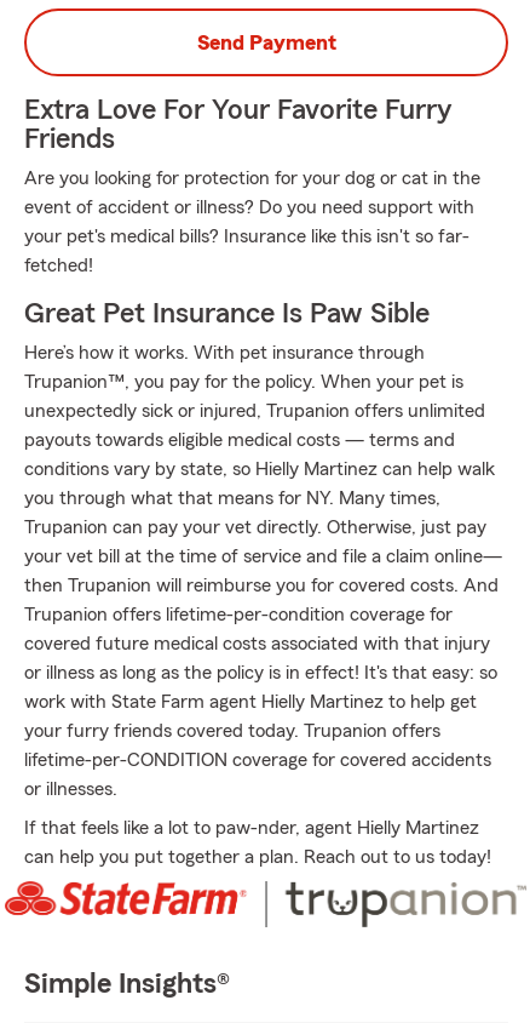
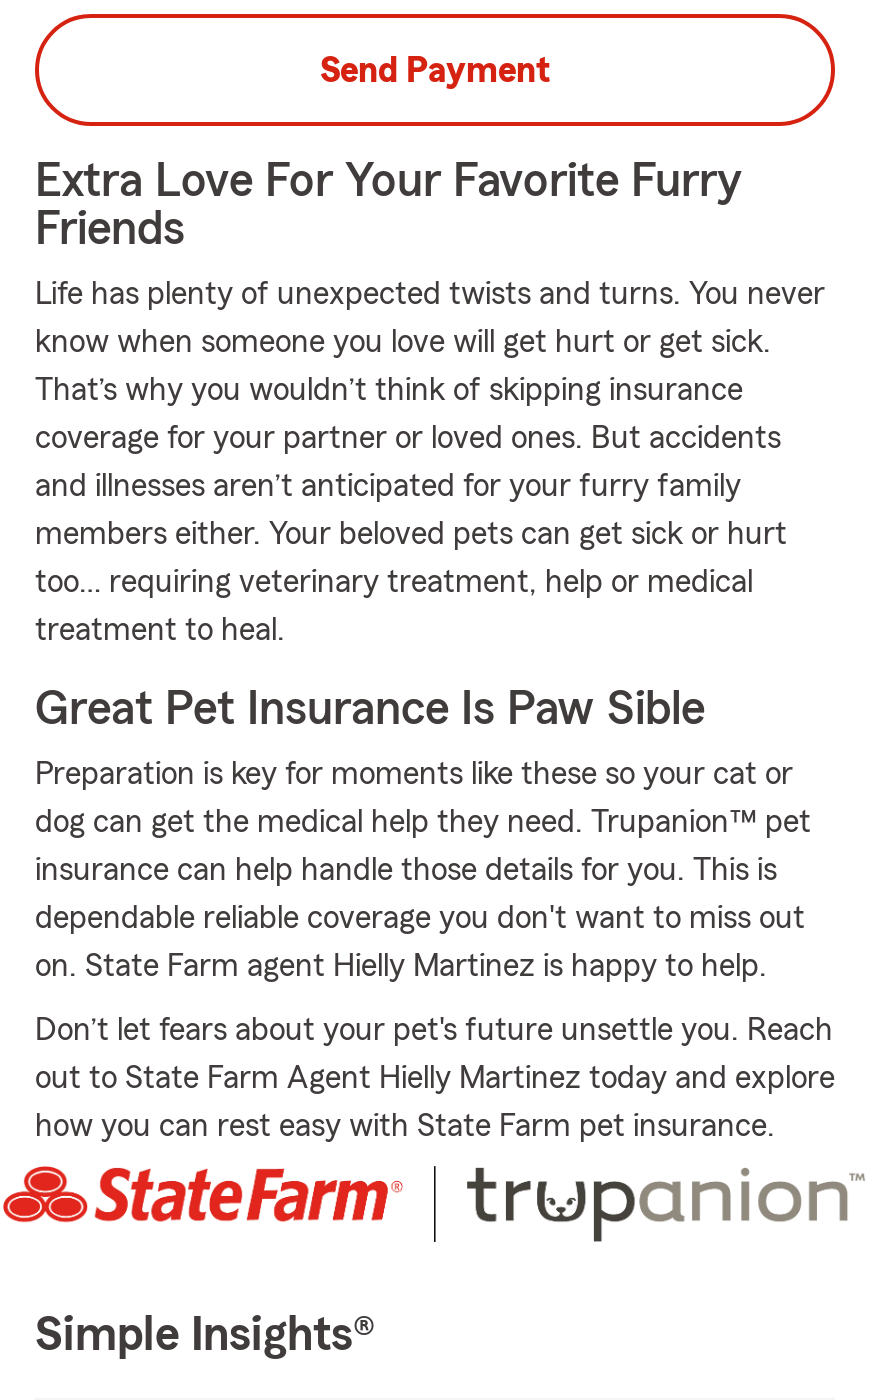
- Are you looking for protection for your dog or cat in the
- event of accident or illness? Do you need support with
- your pet's medical bills? Insurance like this isn't so far-
- fetched!
+ Life has plenty of unexpected twists and turns. You never
+ know when someone you love will get hurt or get sick.
+ That’s why you wouldn’t think of skipping insurance
+ coverage for your partner or loved ones. But accidents
+ and illnesses aren’t anticipated for your furry family
+ members either. Your beloved pets can get sick or hurt
+ too… requiring veterinary treatment, help or medical
+ treatment to heal.

moved down: Great Pet Insurance Is Paw Sible

- Here’s how it works. With pet insurance through
- Trupanion™, you pay for the policy. When your pet is
- unexpectedly sick or injured, Trupanion offers unlimited
- payouts towards eligible medical costs — terms and
- conditions vary by state, so Hielly Martinez can help walk
- you through what that means for NY. Many times,
- Trupanion can pay your vet directly. Otherwise, just pay
- your vet bill at the time of service and file a claim online—
- then Trupanion will reimburse you for covered costs. And
- Trupanion offers lifetime-per-condition coverage for
- covered future medical costs associated with that injury
- or illness as long as the policy is in effect! It's that easy: so
- work with State Farm agent Hielly Martinez to help get
- your furry friends covered today. Trupanion offers
- lifetime-per-CONDITION coverage for covered accidents
- or illnesses.
- If that feels like a lot to paw-nder, agent Hielly Martinez
- can help you put together a plan. Reach out to us today!
+ Preparation is key for moments like these so your cat or
+ dog can get the medical help they need. Trupanion™ pet
+ insurance can help handle those details for you. This is
+ dependable reliable coverage you don't want to miss out
+ on. State Farm agent Hielly Martinez is happy to help.
+ Don’t let fears about your pet's future unsettle you. Reach
+ out to State Farm Agent Hielly Martinez today and explore
+ how you can rest easy with State Farm pet insurance.
